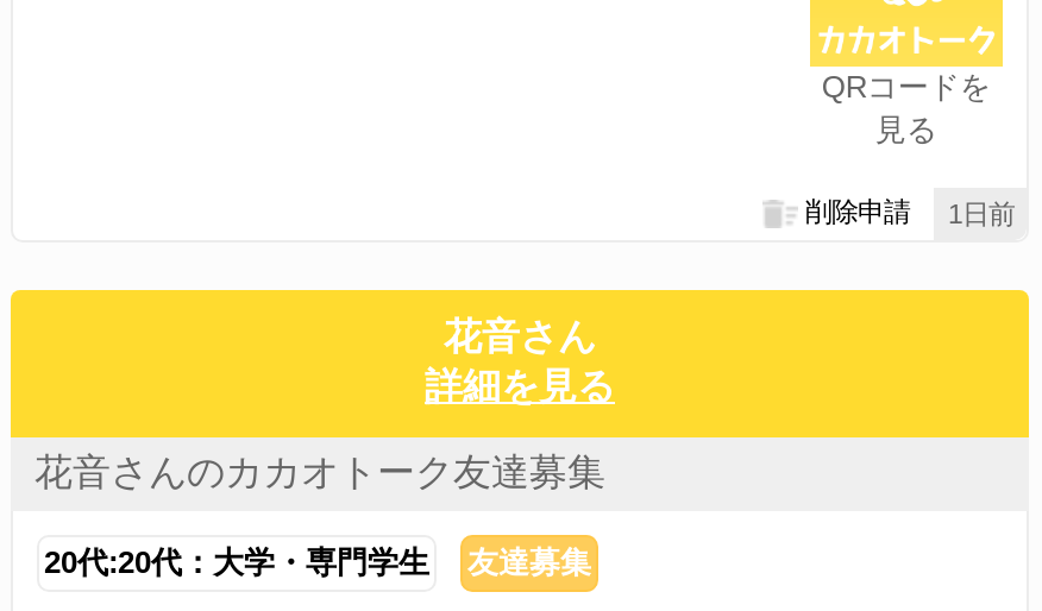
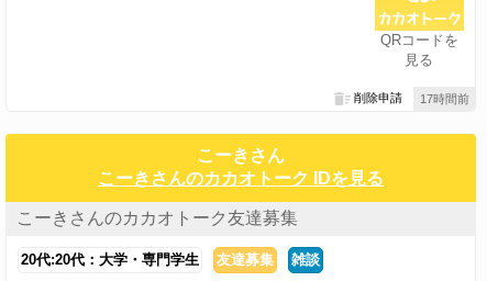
- 削除申請 1日前
+ 削除申請 17時間前

- 花音さん
- 詳細を見る
+ こーきさん
+ こーきさんのカカオトーク IDを見る

- 花音さんのカカオトーク友達募集
+ こーきさんのカカオトーク友達募集

+ 雑談
